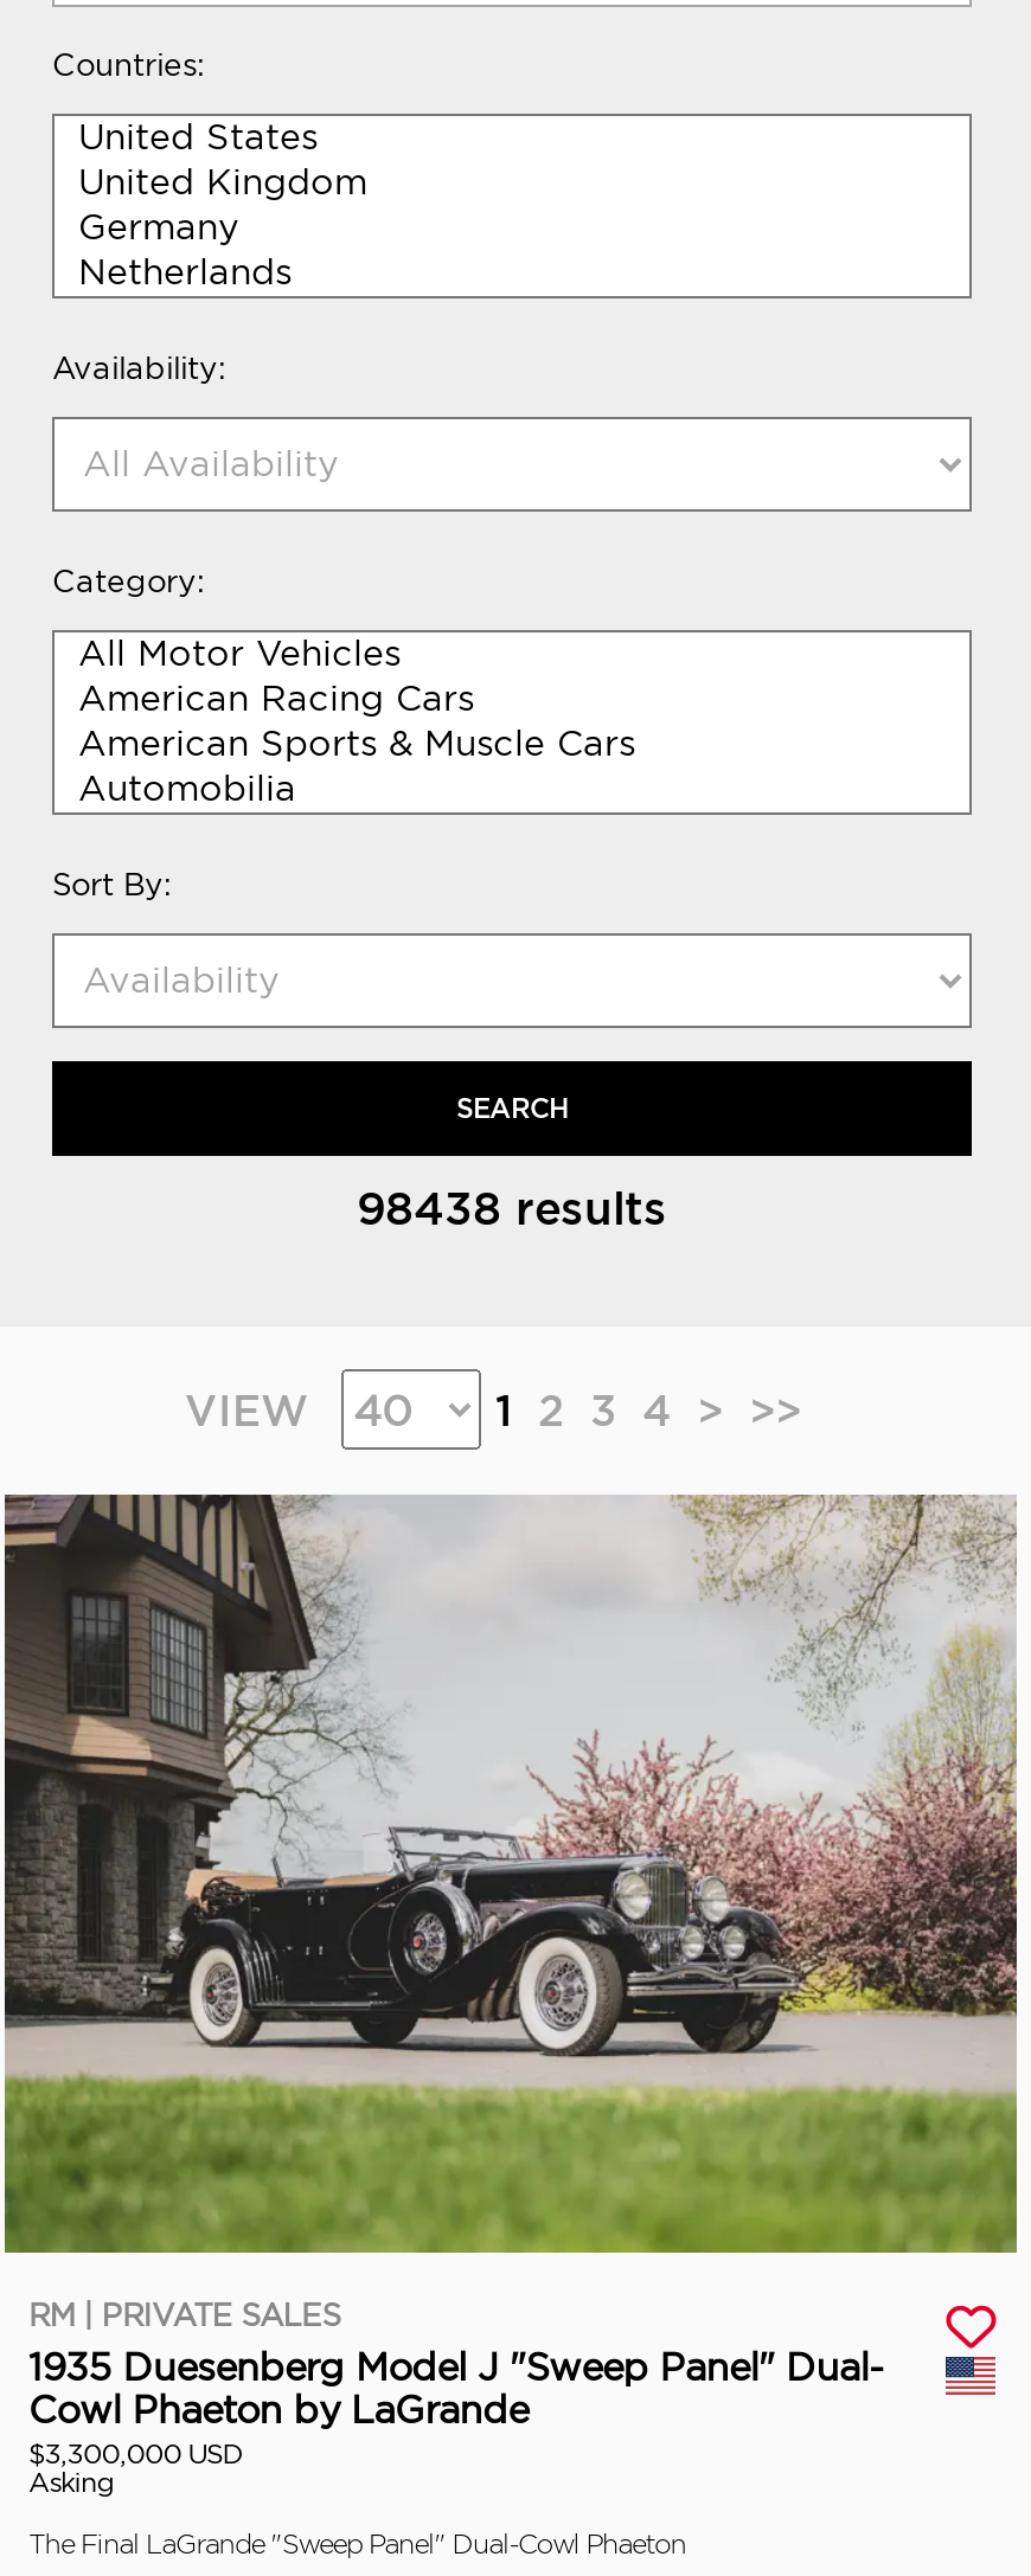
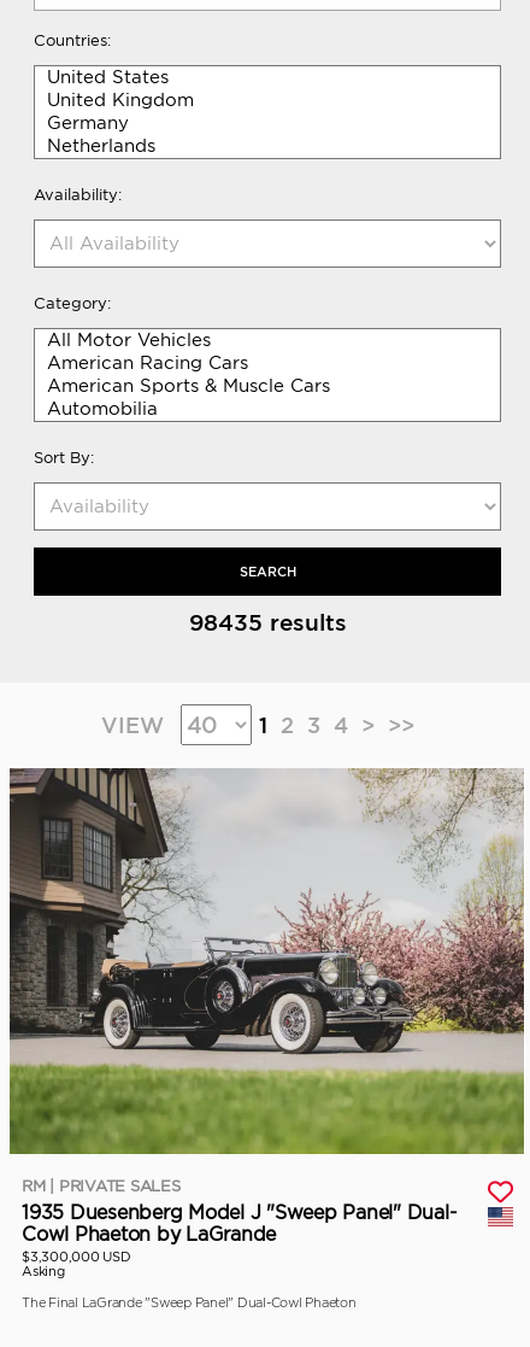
- 98438 results
+ 98435 results
